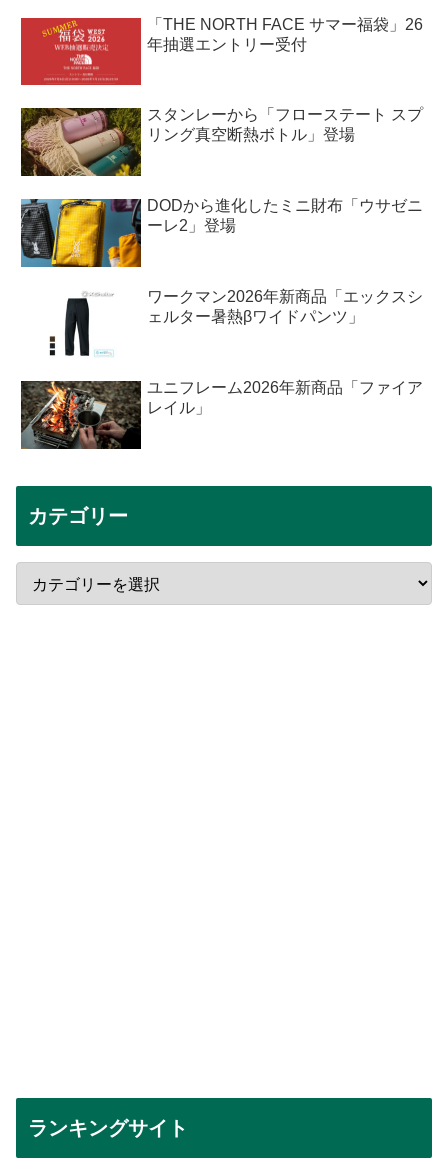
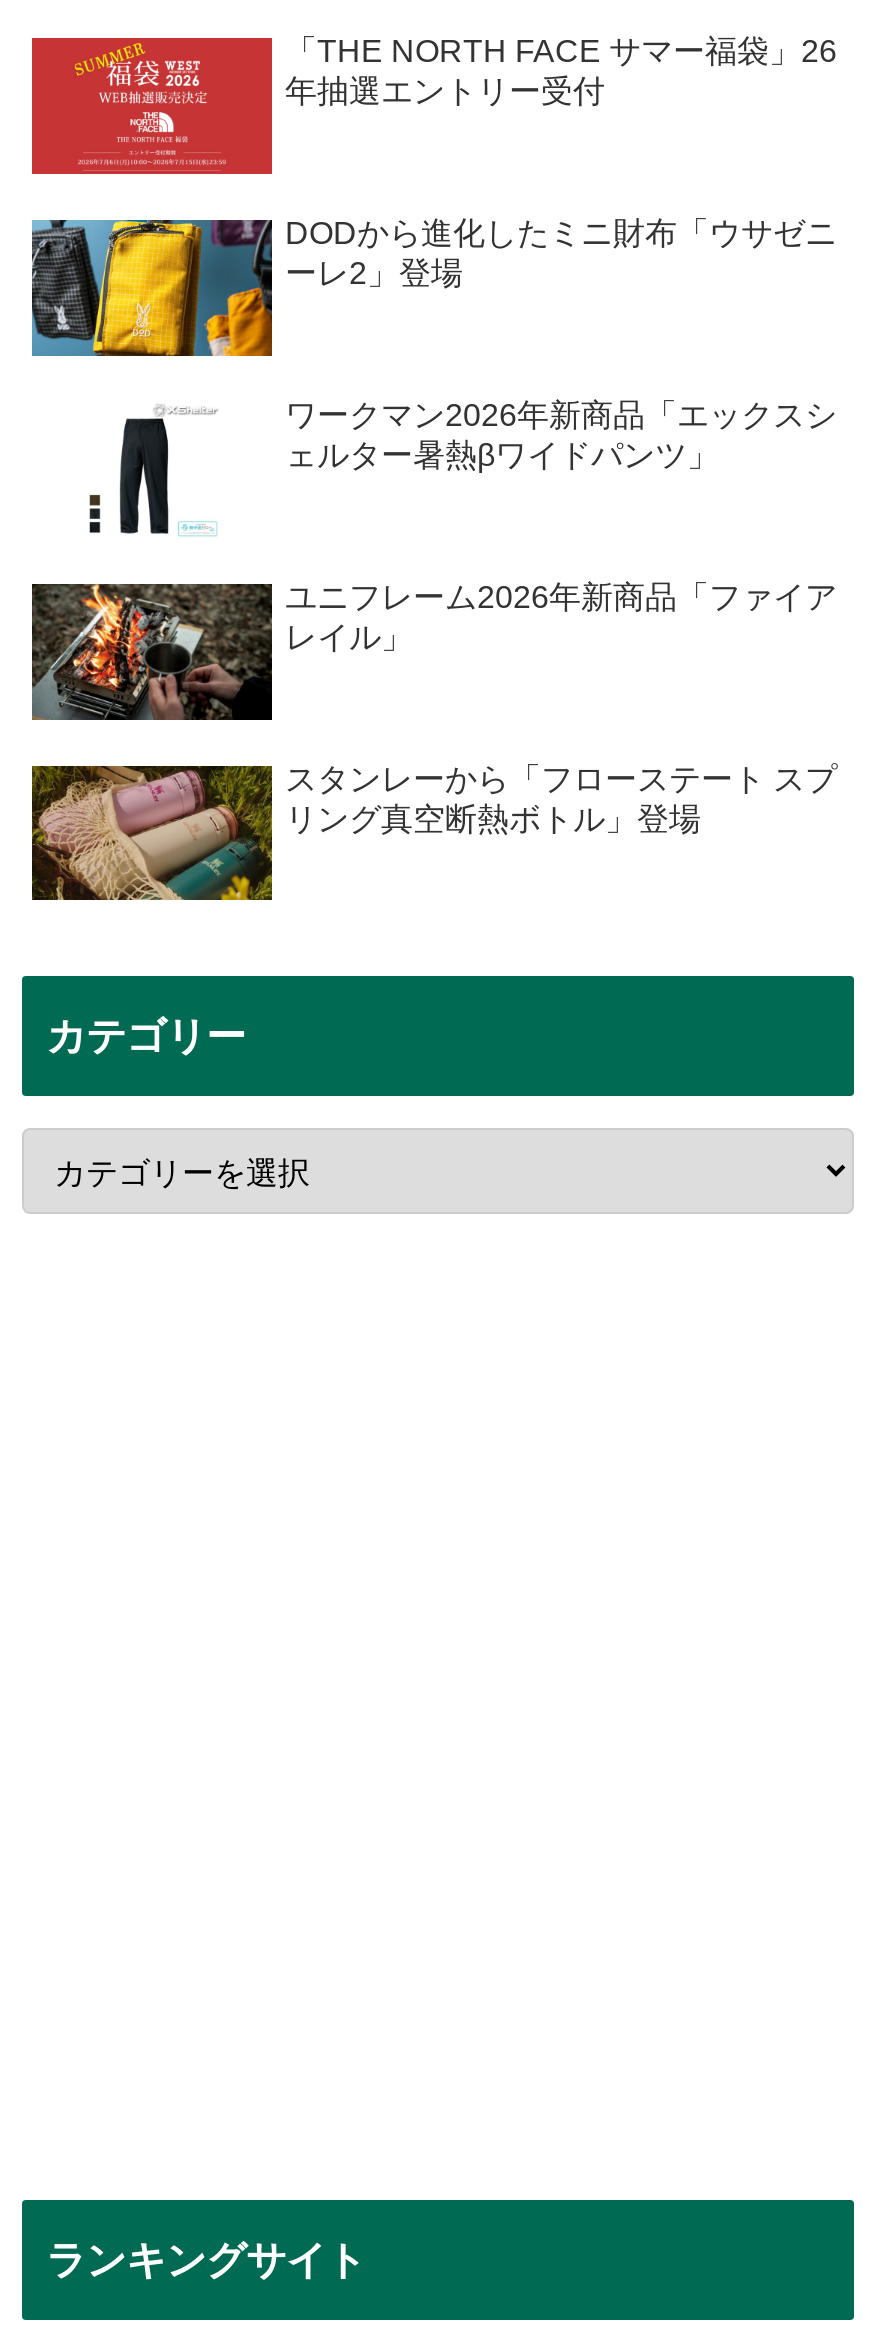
moved down: [image] | スタンレーから「フローステート スプ | リング真空断熱ボトル」登場

moved up: [image] | DODから進化したミニ財布「ウサゼニ | ーレ2」登場 | ワークマン2026年新商品「エックスシ | ェルター暑熱βワイドパンツ」 | ユニフレーム2026年新商品「ファイア | レイル」
